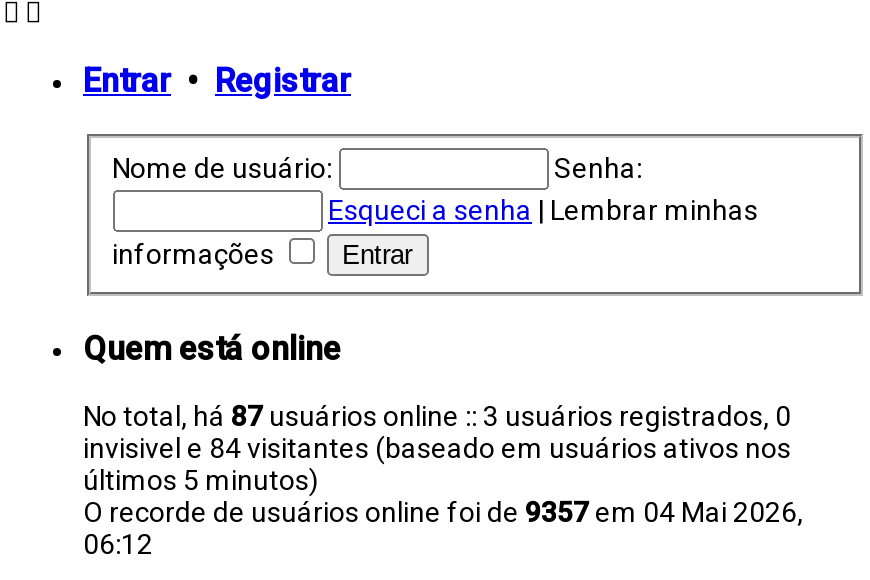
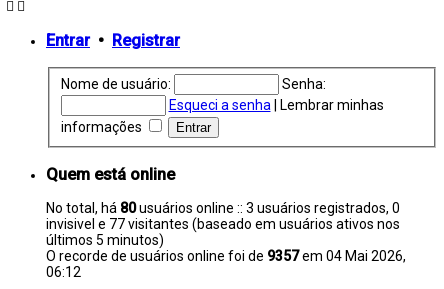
- No total, há 87 usuários online :: 3 usuários registrados, 0
+ No total, há 80 usuários online :: 3 usuários registrados, 0

- invisivel e 84 visitantes (baseado em usuários ativos nos
+ invisivel e 77 visitantes (baseado em usuários ativos nos
